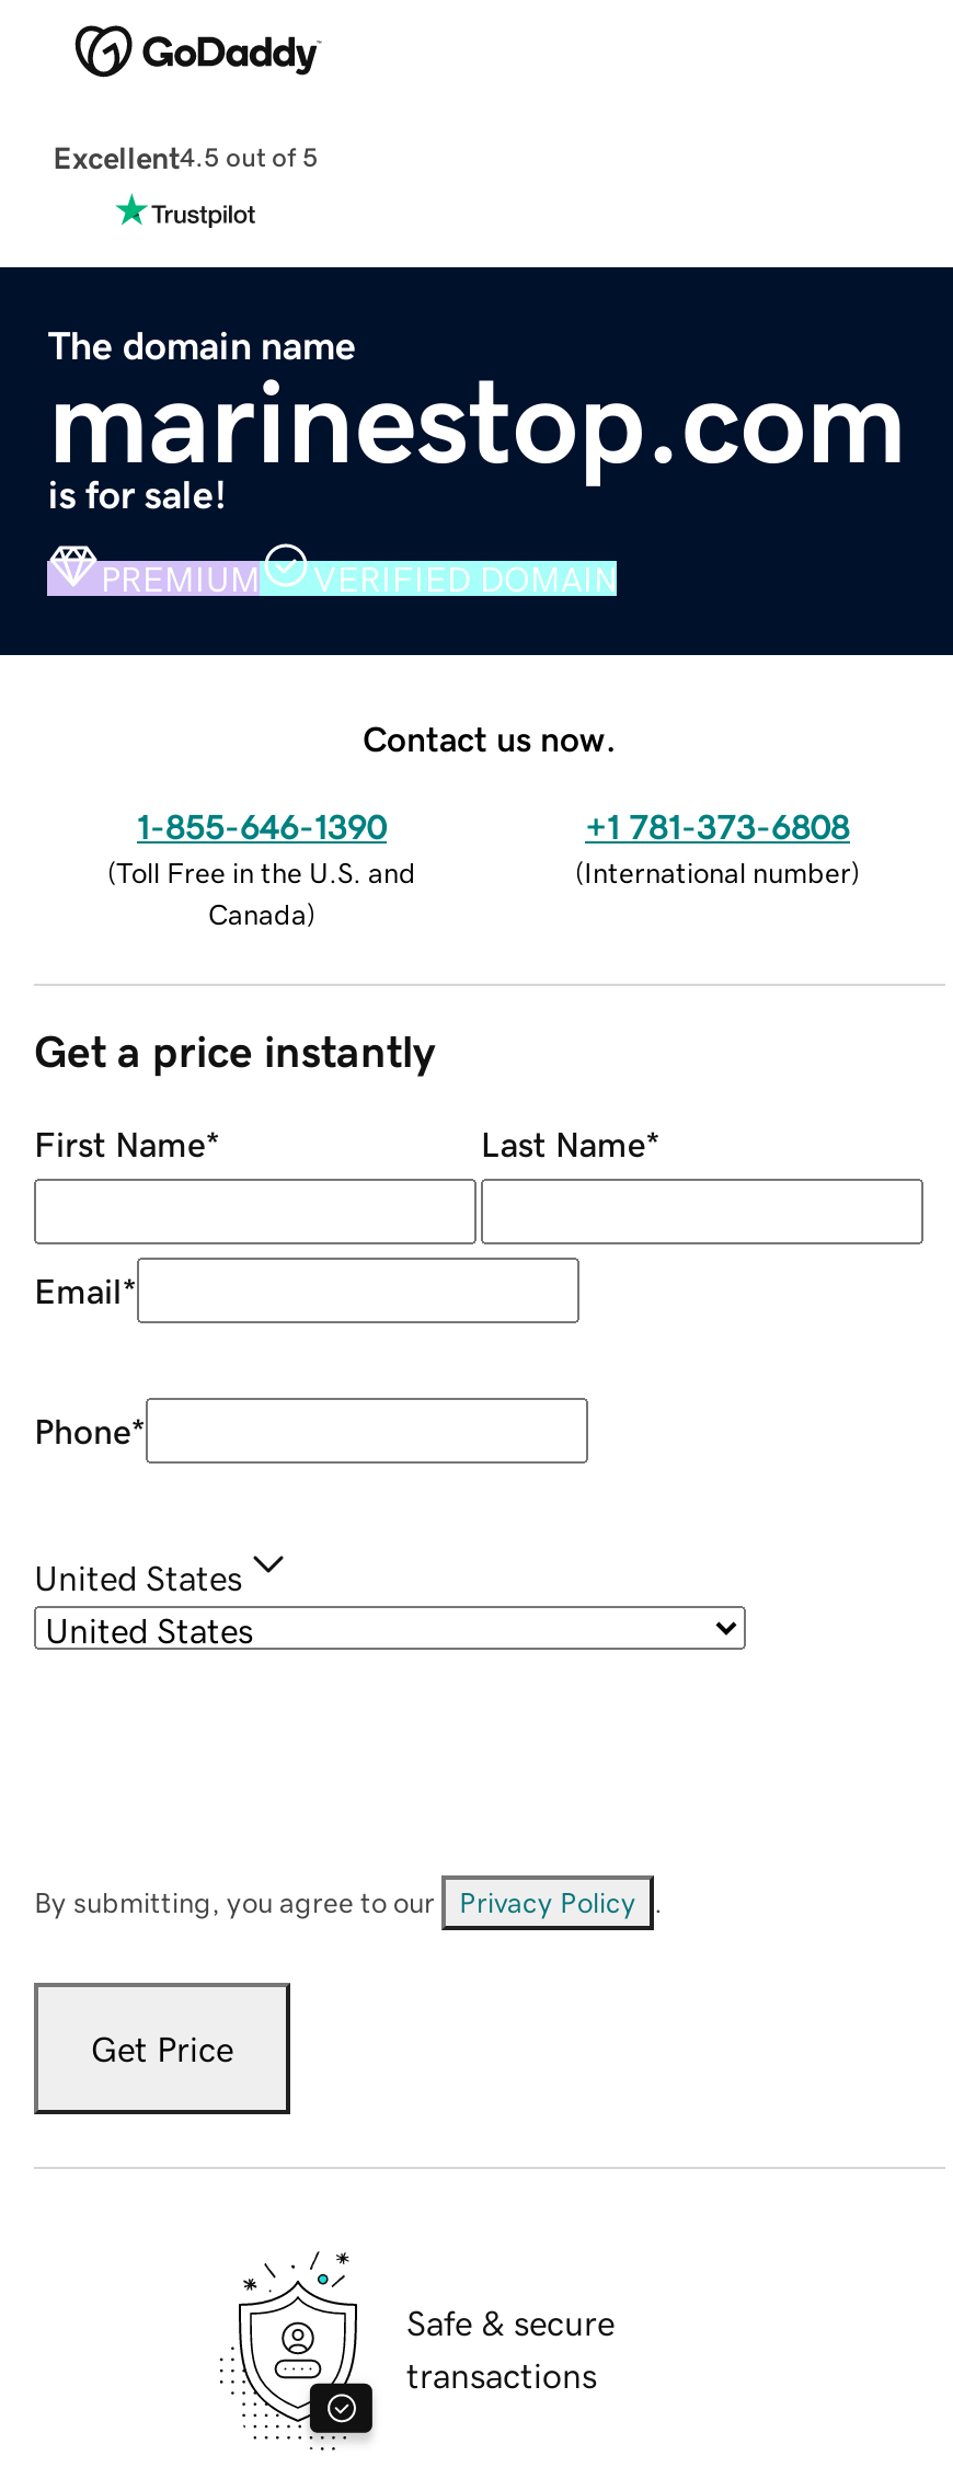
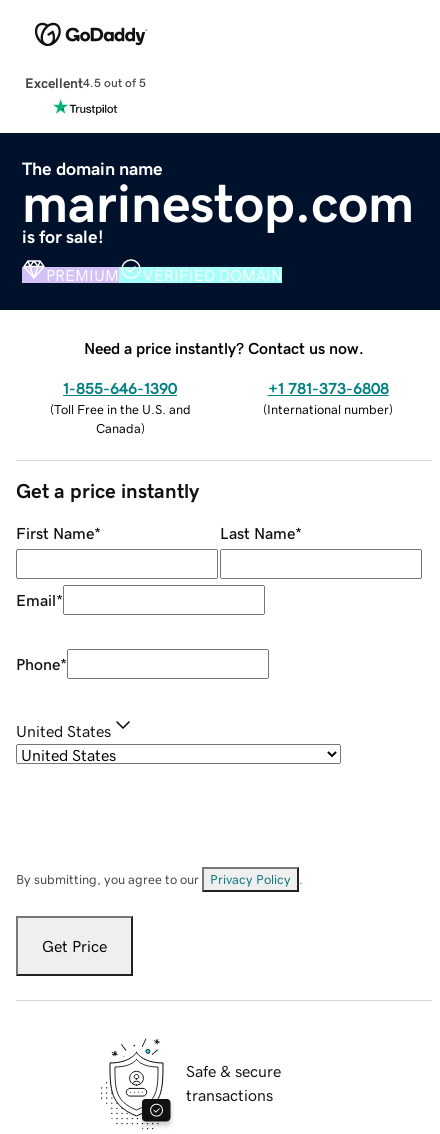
- Contact us now.
+ Need a price instantly? Contact us now.
